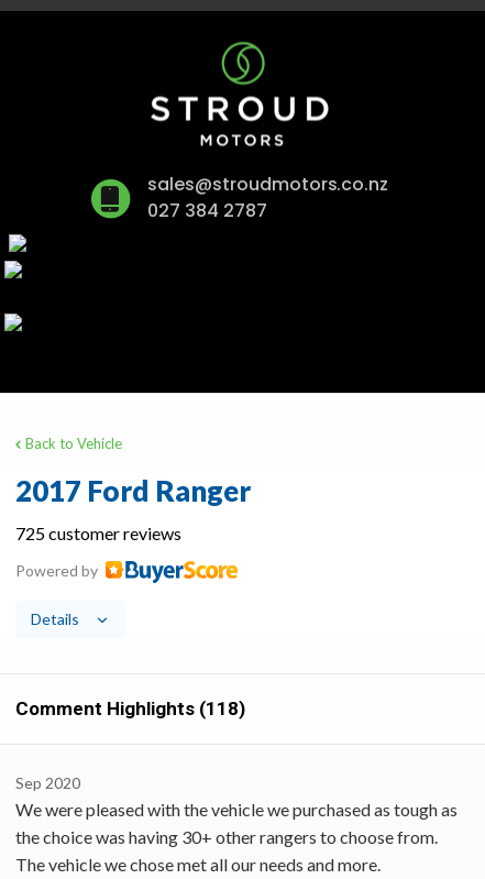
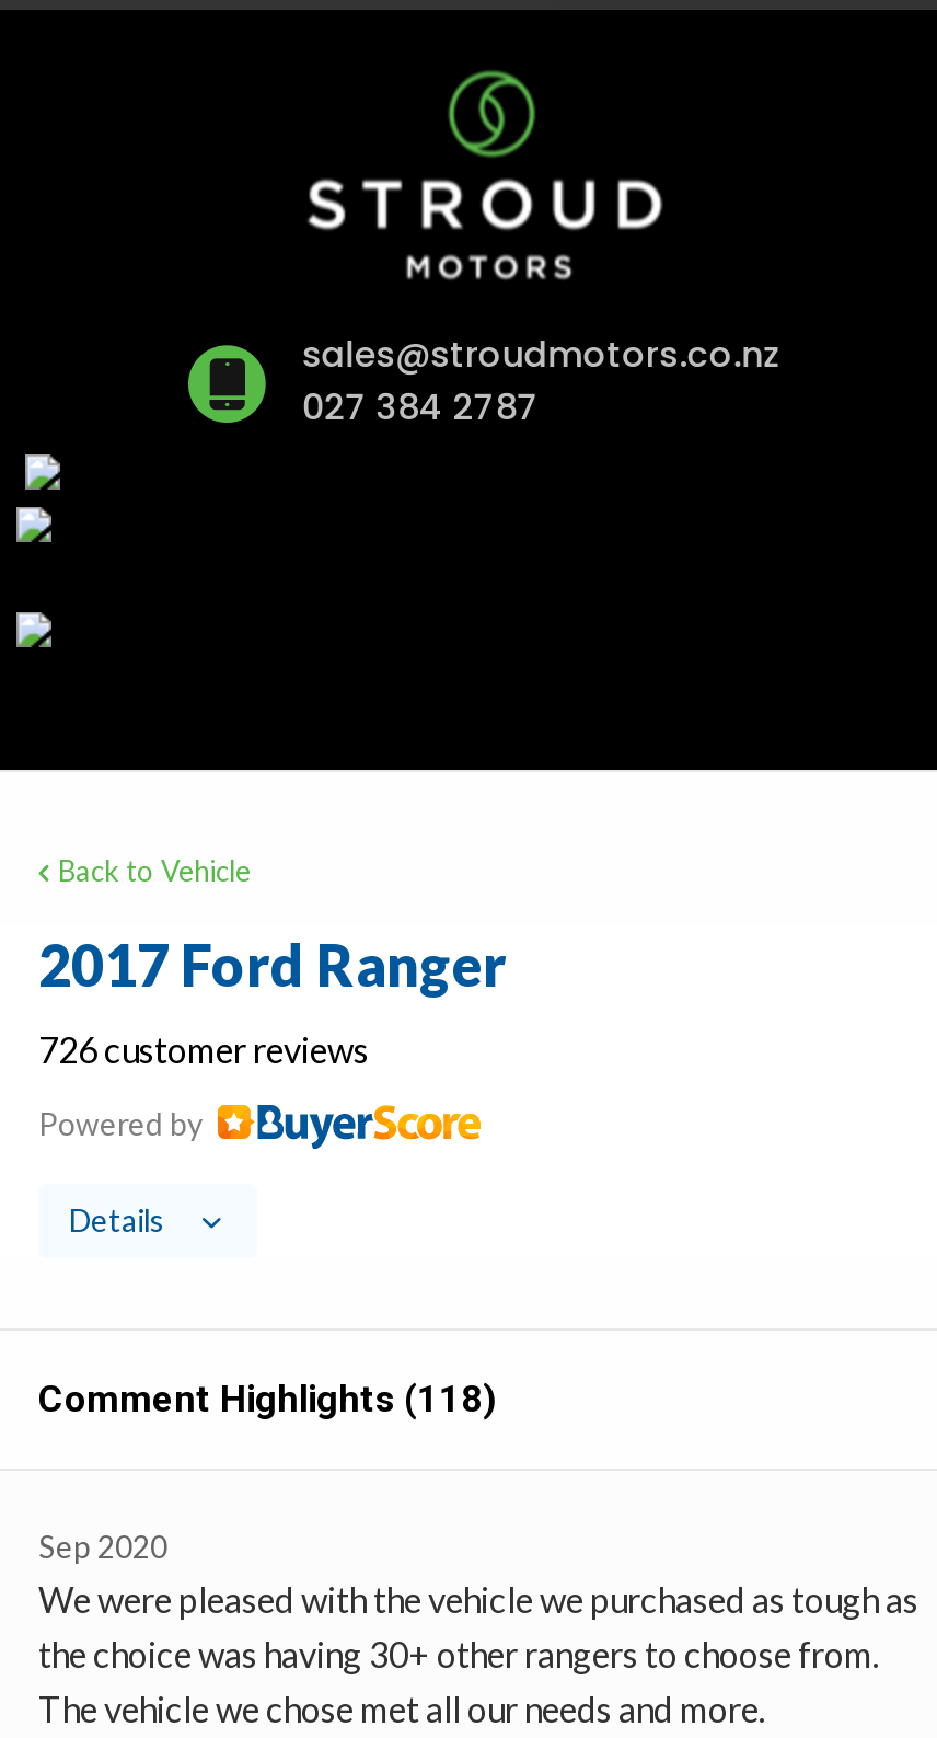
- 725 customer reviews
+ 726 customer reviews
